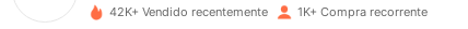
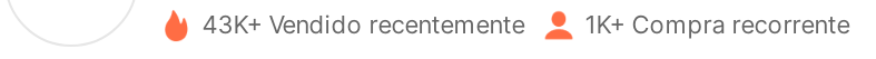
- 42K+ Vendido recentemente
+ 43K+ Vendido recentemente
